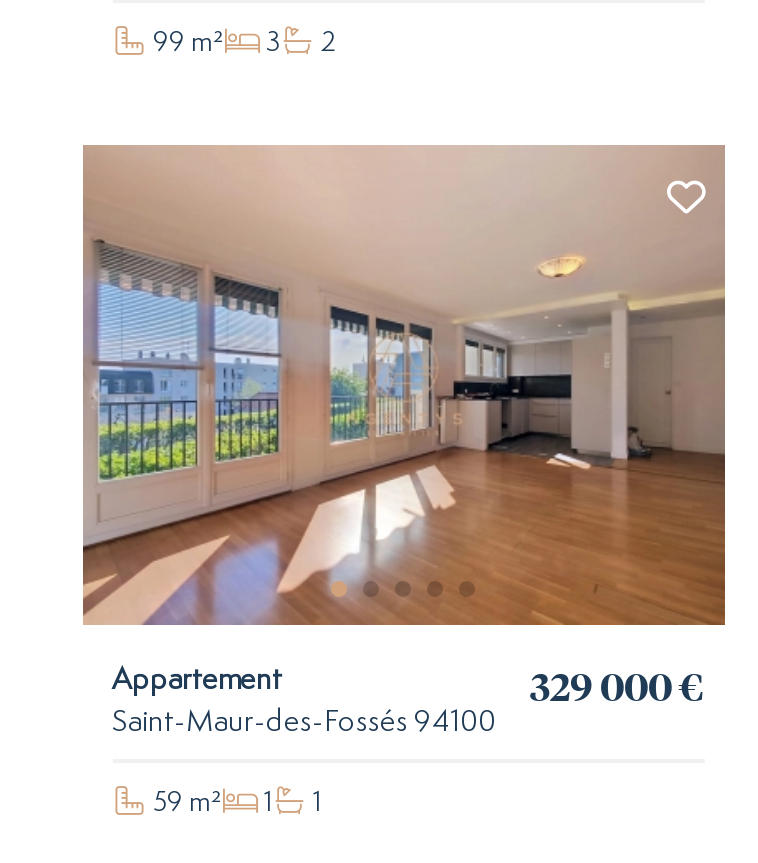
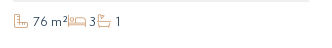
- 99 m²
+ 76 m²

- 2

- [image]
- 329 000 €
- 59 m²
- 1

- Appartement
- Saint-Maur-des-Fossés 94100
